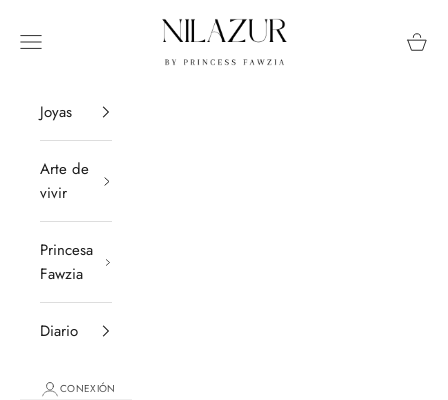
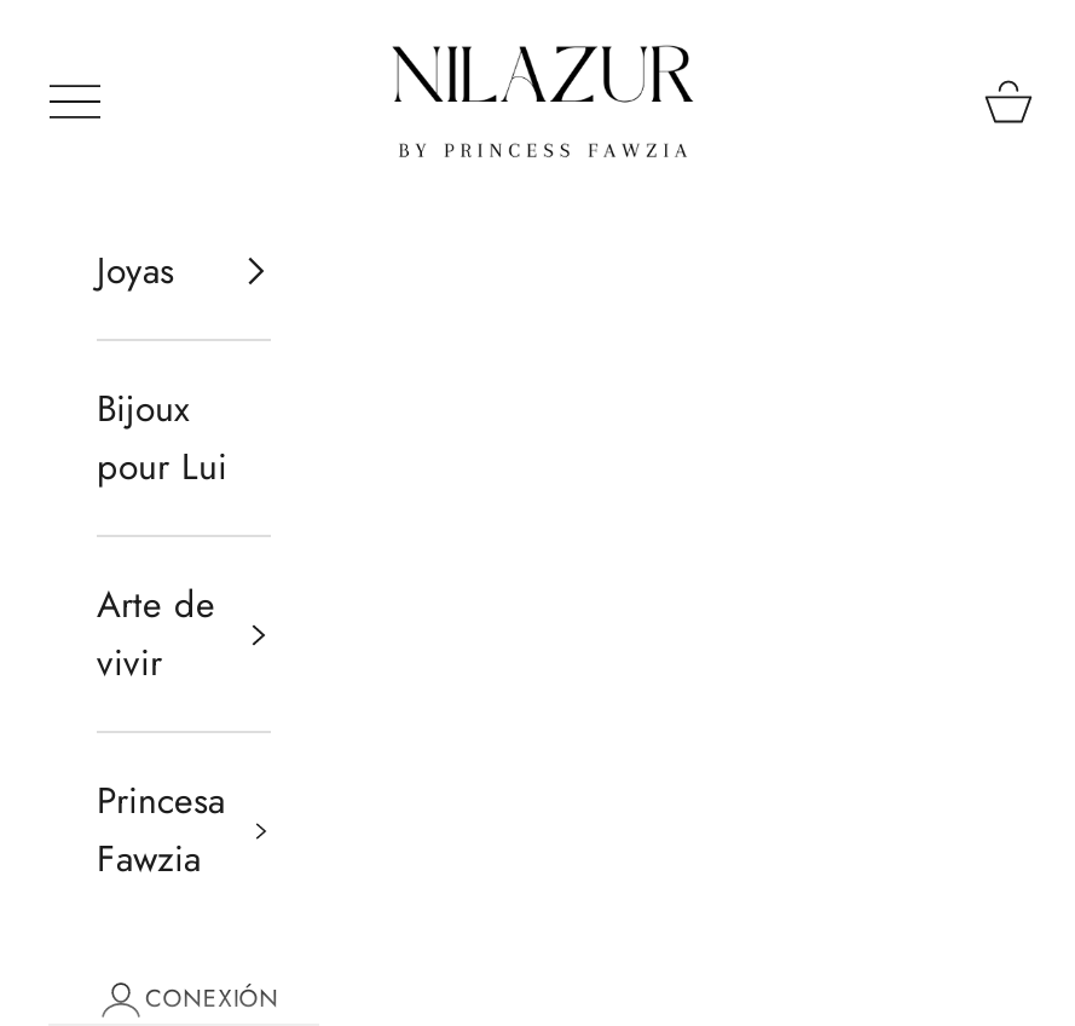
+ Bijoux
+ pour Lui

moved down: Arte de | vivir | Princesa | Fawzia

- Diario
